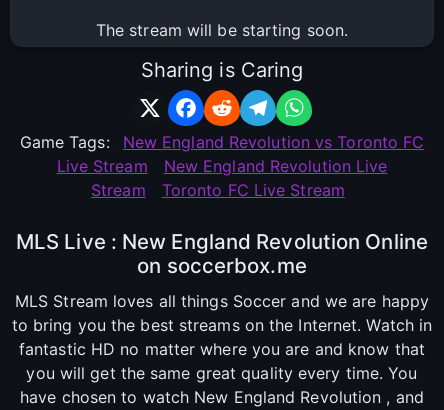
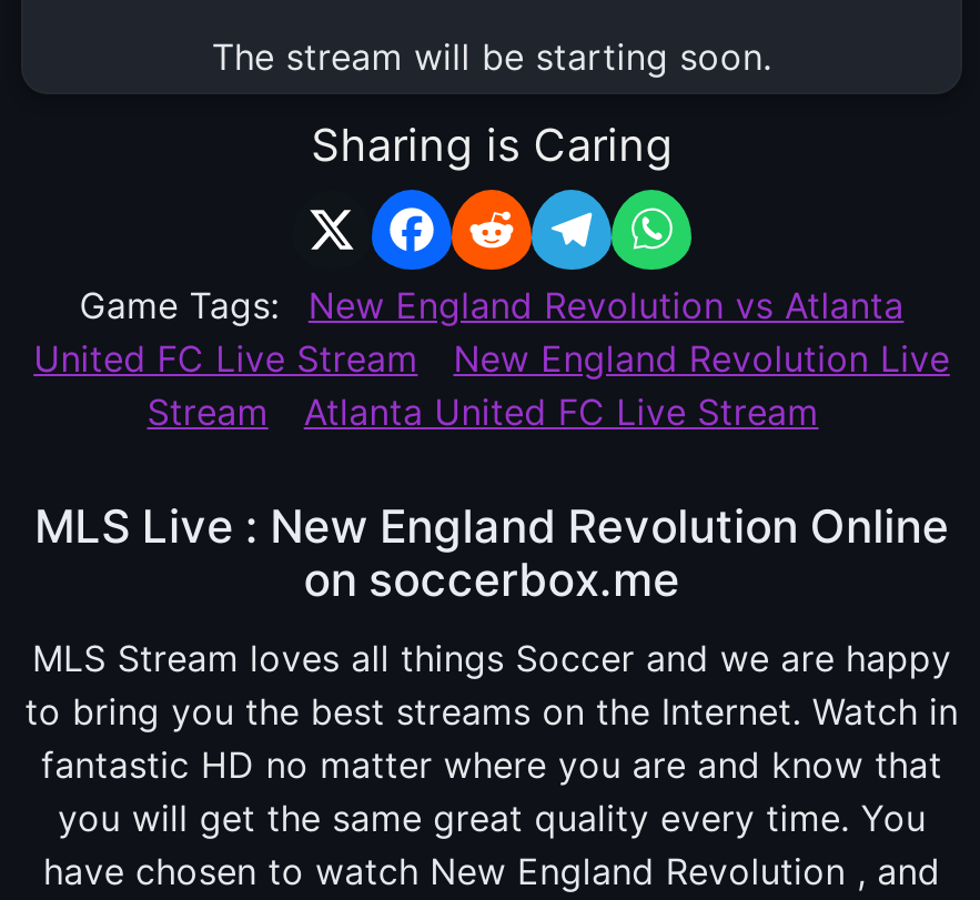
- Game Tags: New England Revolution vs Toronto FC
- Live Stream
+ Game Tags: New England Revolution vs Atlanta
+ United FC Live Stream

- Toronto FC Live Stream
+ Atlanta United FC Live Stream
